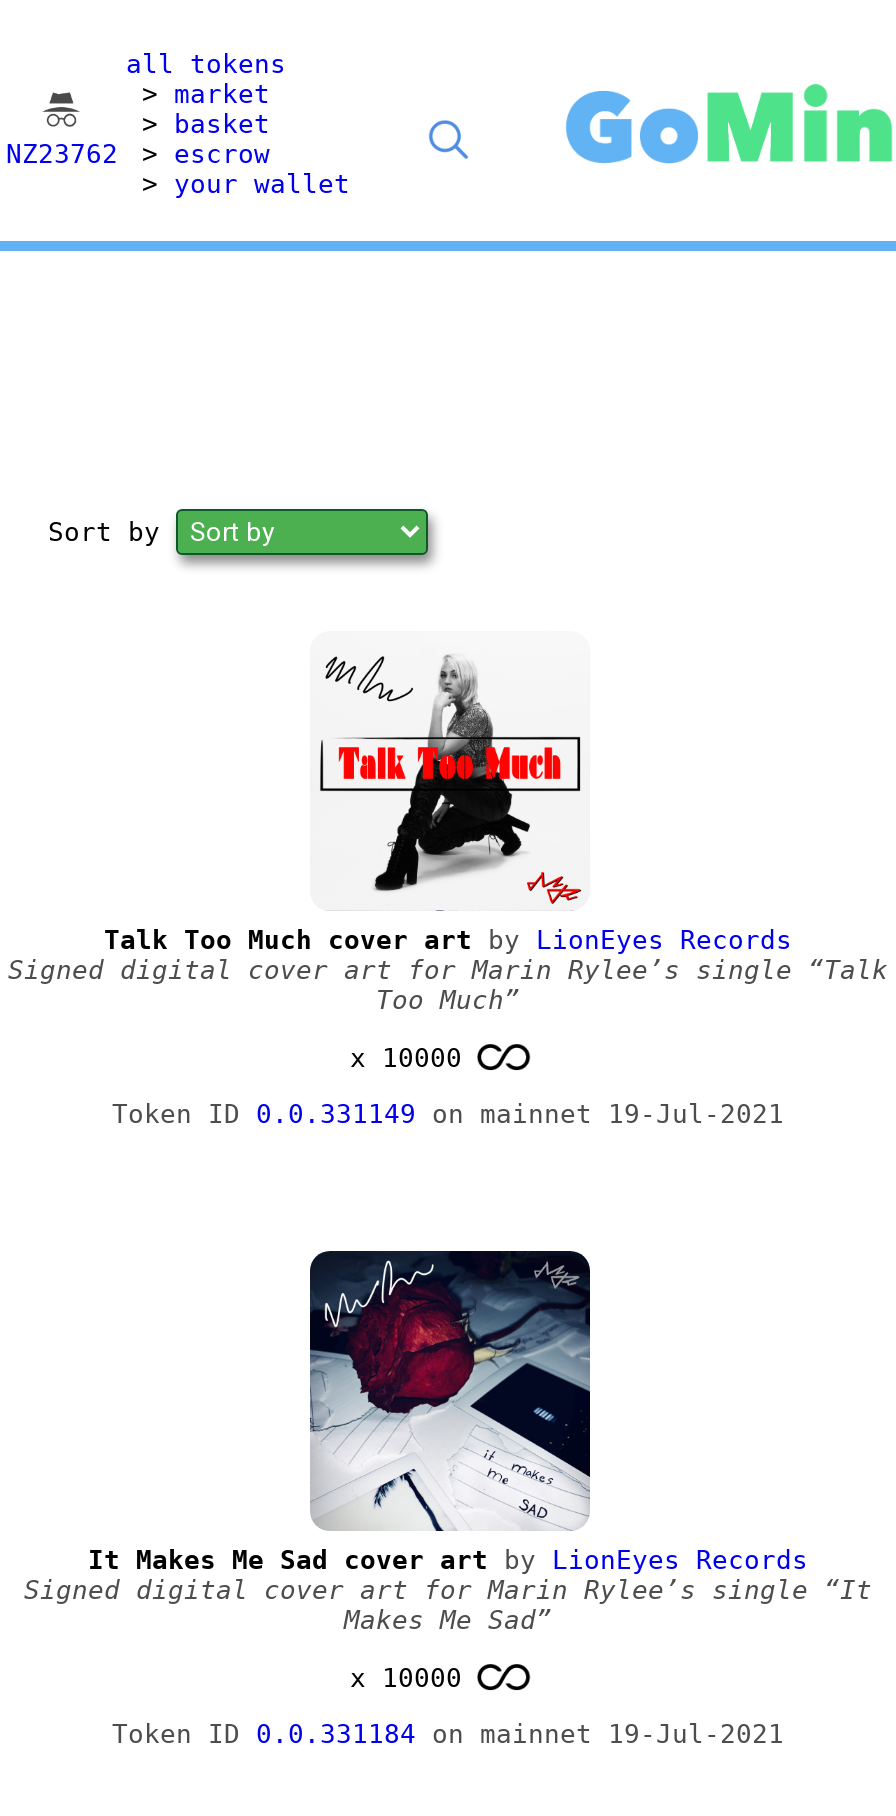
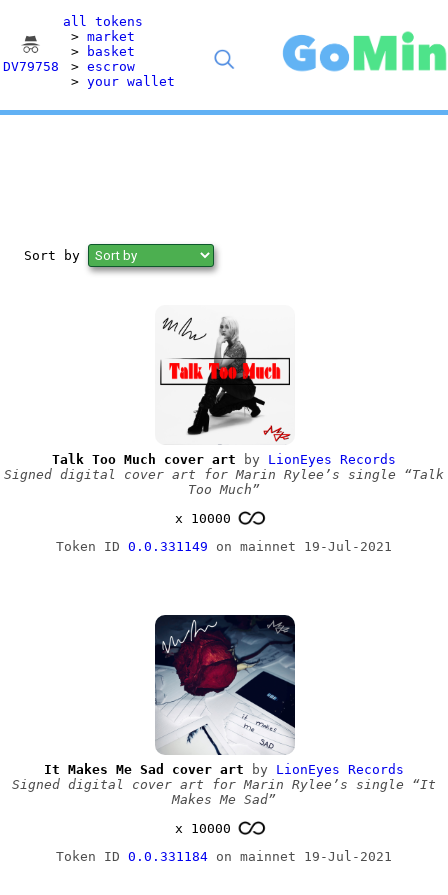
- NZ23762 > escrow
+ DV79758 > escrow
